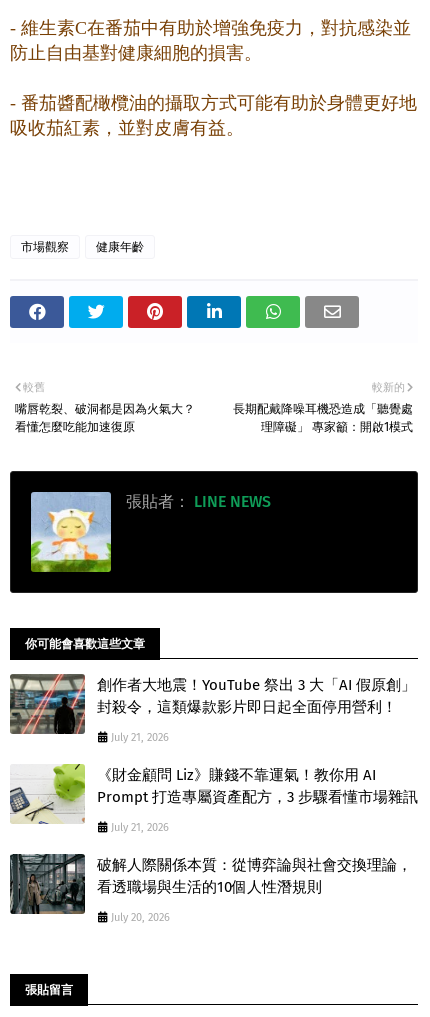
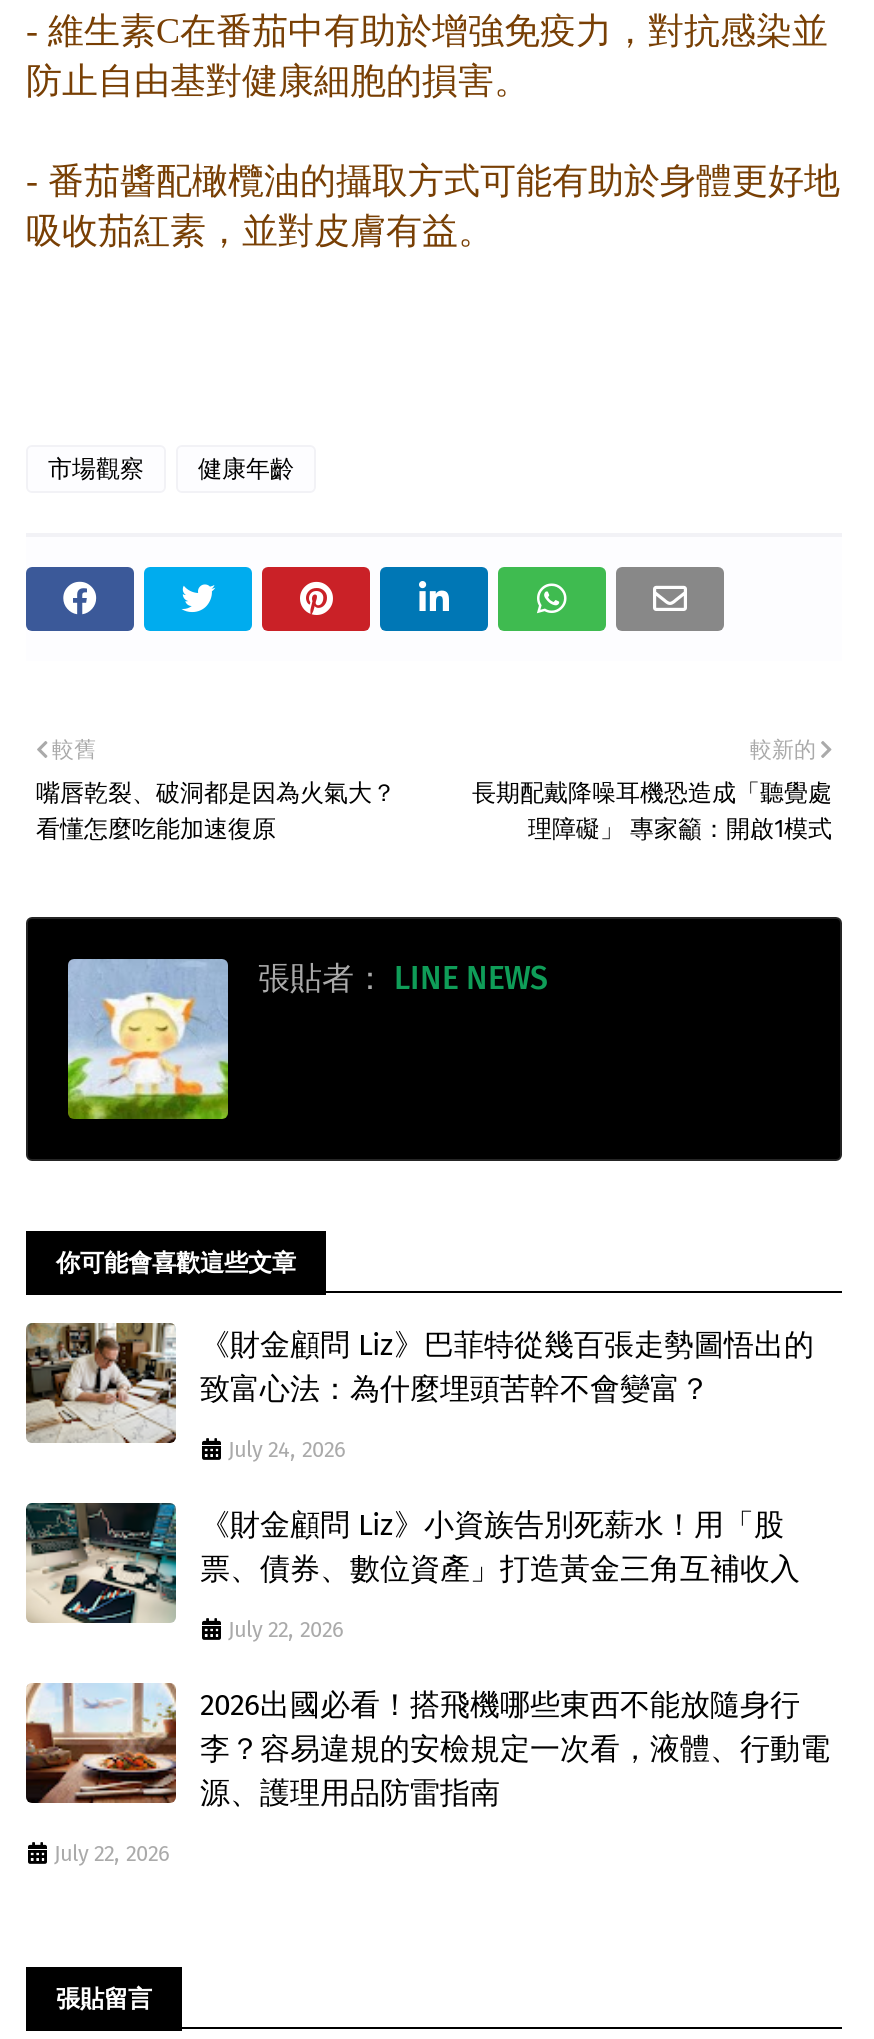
- [image]
- 創作者大地震！YouTube 祭出 3 大「AI 假原創」
- 封殺令，這類爆款影片即日起全面停用營利！
+ [image]
+ 《財金顧問 Liz》巴菲特從幾百張走勢圖悟出的
+ 致富心法：為什麼埋頭苦幹不會變富？

- July 21, 2026
+ July 24, 2026

- [image]
- 《財金顧問 Liz》賺錢不靠運氣！教你用 AI
- Prompt 打造專屬資產配方，3 步驟看懂市場雜訊
+ [image]
+ 《財金顧問 Liz》小資族告別死薪水！用「股
+ 票、債券、數位資產」打造黃金三角互補收入

- July 21, 2026
+ July 22, 2026

- [image]
- 破解人際關係本質：從博弈論與社會交換理論，
- 看透職場與生活的10個人性潛規則
+ [image]
+ 2026出國必看！搭飛機哪些東西不能放隨身行
+ 李？容易違規的安檢規定一次看，液體、行動電
+ 源、護理用品防雷指南

- July 20, 2026
+ July 22, 2026
